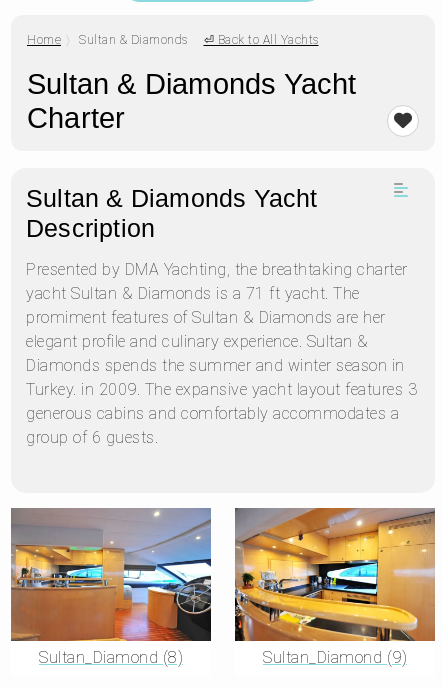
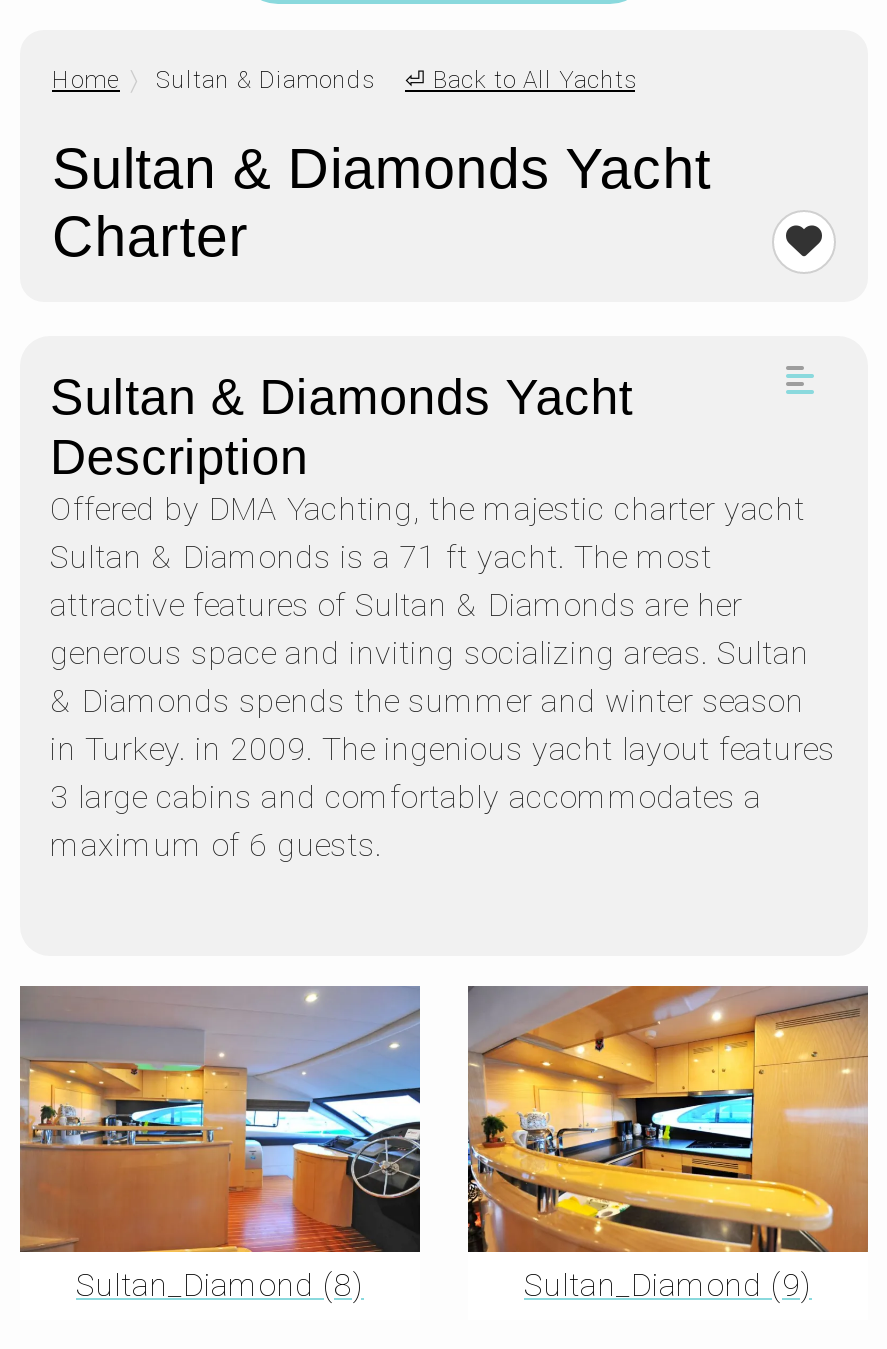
- Presented by DMA Yachting, the breathtaking charter
- yacht Sultan & Diamonds is a 71 ft yacht. The
- promiment features of Sultan & Diamonds are her
- elegant profile and culinary experience. Sultan &
- Diamonds spends the summer and winter season in
- Turkey. in 2009. The expansive yacht layout features 3
- generous cabins and comfortably accommodates a
- group of 6 guests.
+ Offered by DMA Yachting, the majestic charter yacht
+ Sultan & Diamonds is a 71 ft yacht. The most
+ attractive features of Sultan & Diamonds are her
+ generous space and inviting socializing areas. Sultan
+ & Diamonds spends the summer and winter season
+ in Turkey. in 2009. The ingenious yacht layout features
+ 3 large cabins and comfortably accommodates a
+ maximum of 6 guests.
